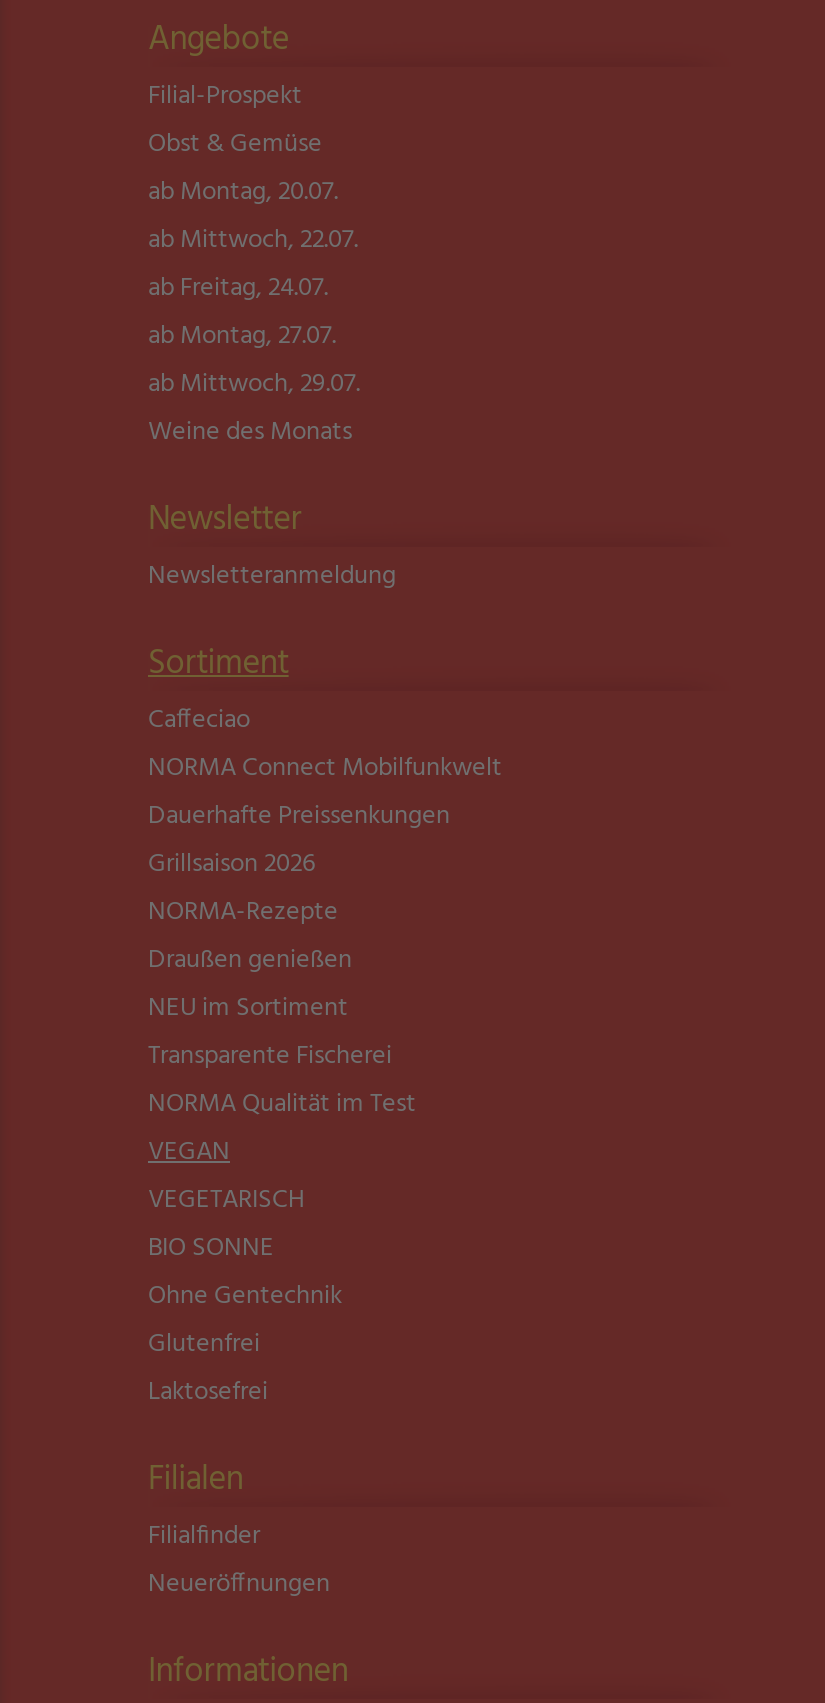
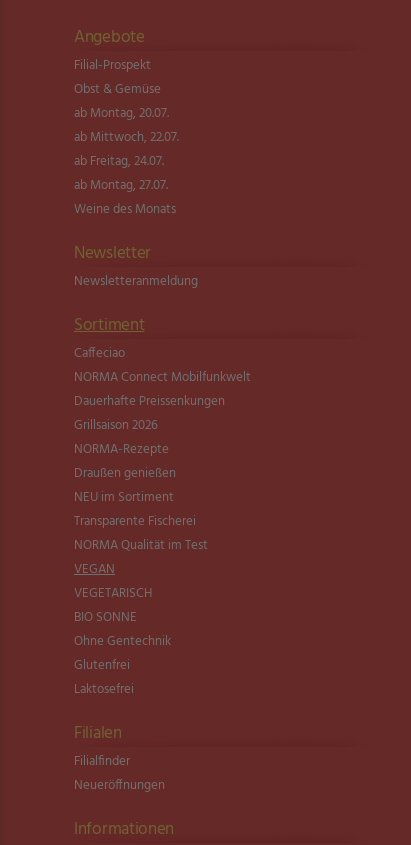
- ab Mittwoch, 29.07.
